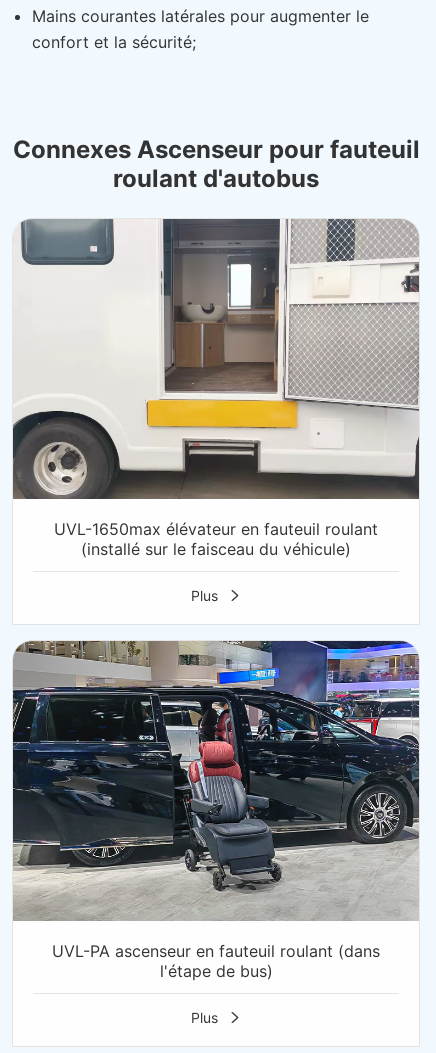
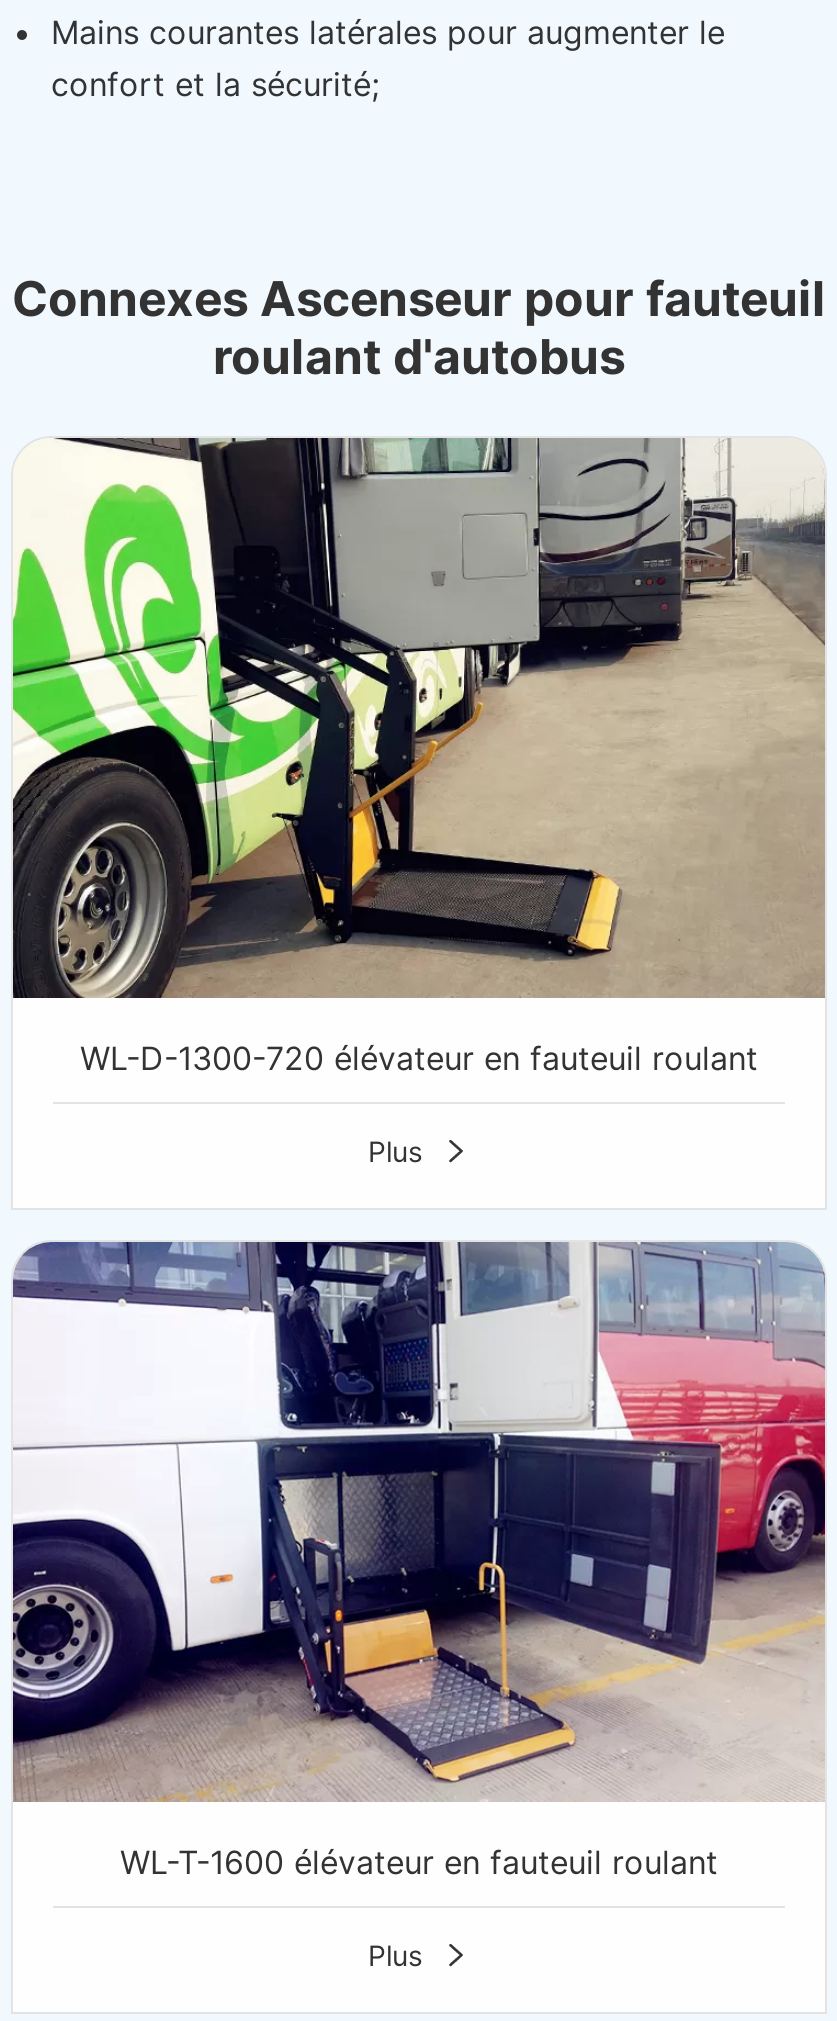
- [image]
- UVL-1650max élévateur en fauteuil roulant
- (installé sur le faisceau du véhicule)
+ [image]
+ WL-D-1300-720 élévateur en fauteuil roulant

- [image]
- UVL-PA ascenseur en fauteuil roulant (dans
- l'étape de bus)
+ [image]
+ WL-T-1600 élévateur en fauteuil roulant
